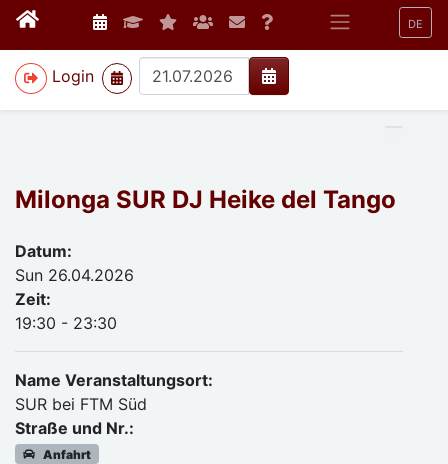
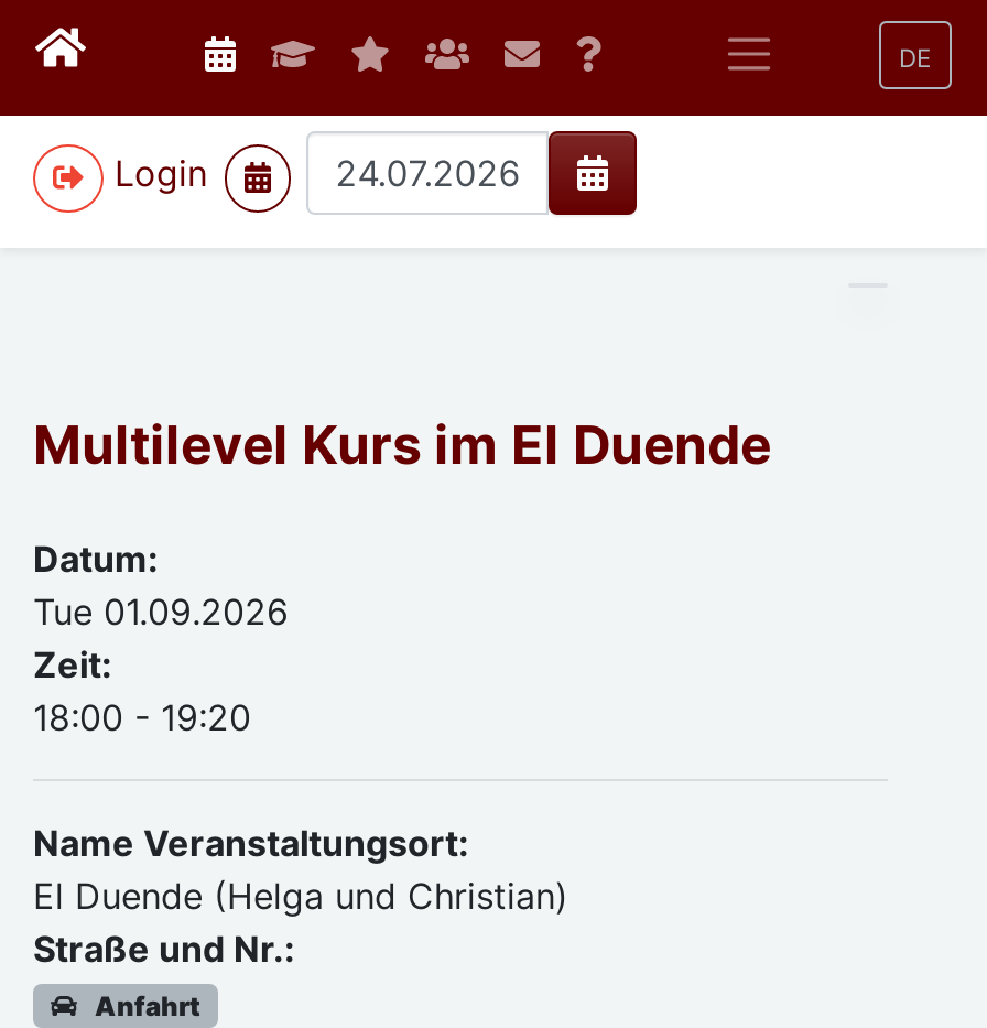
- Milonga SUR DJ Heike del Tango
+ Multilevel Kurs im El Duende

- Sun 26.04.2026
+ Tue 01.09.2026

- 19:30 - 23:30
+ 18:00 - 19:20

- SUR bei FTM Süd
+ El Duende (Helga und Christian)
